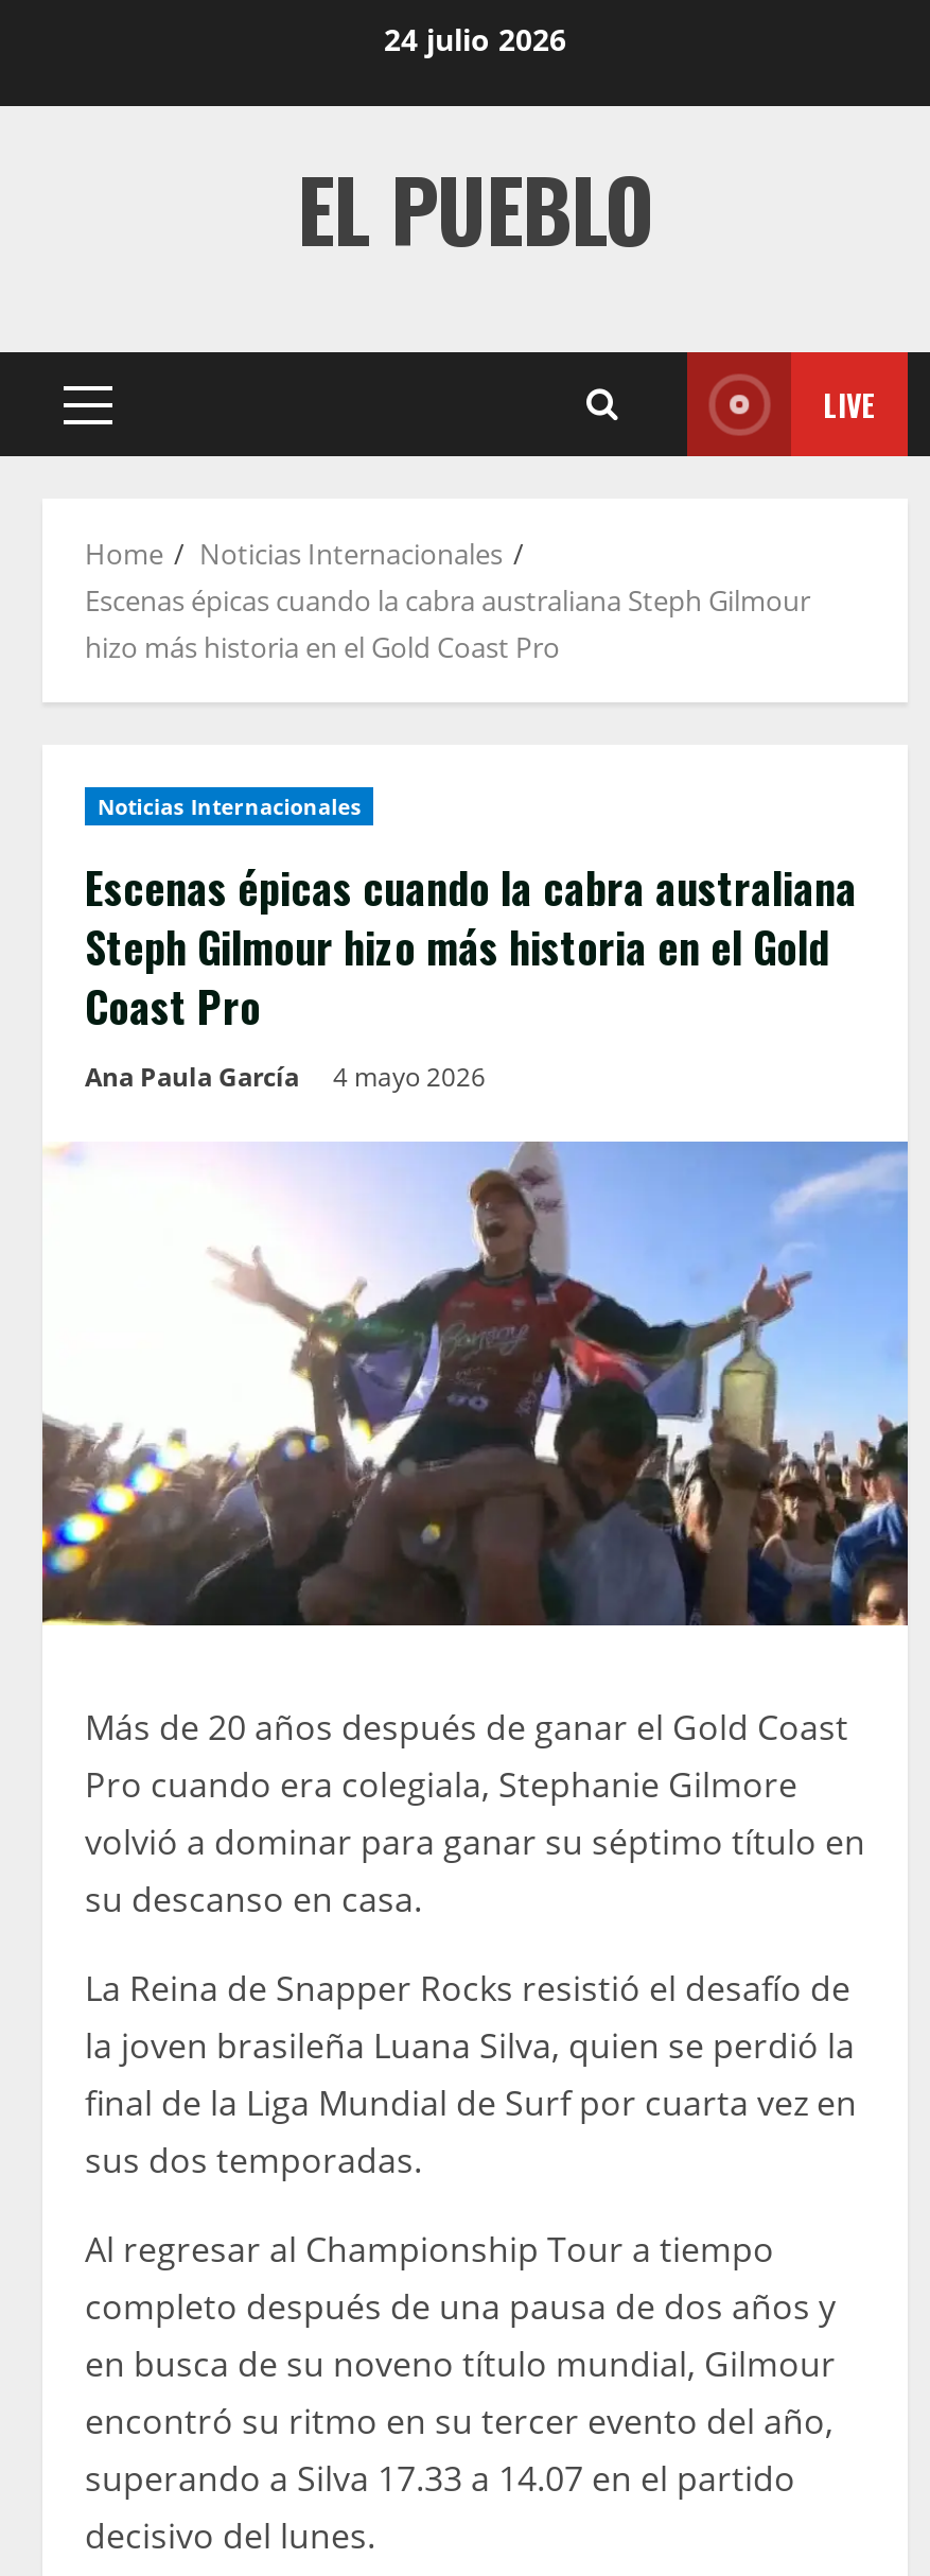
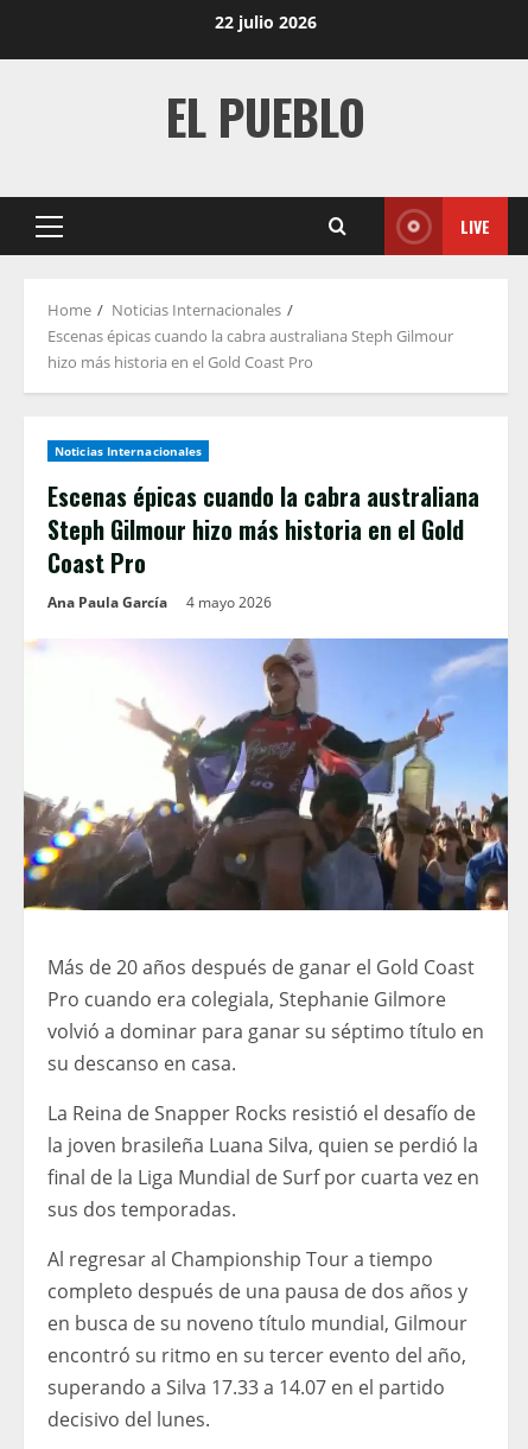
- 24 julio 2026
+ 22 julio 2026
